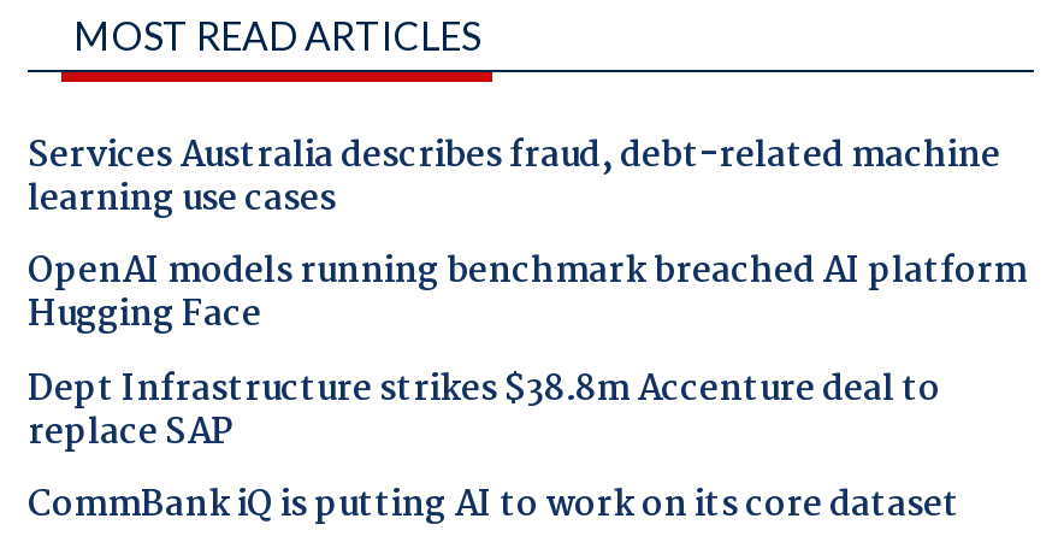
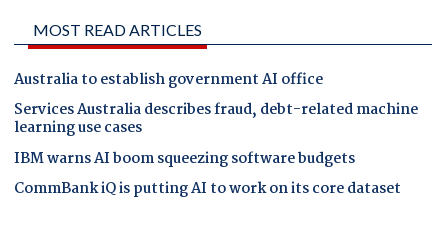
+ Australia to establish government AI office

moved down: Services Australia describes fraud, debt-related machine | learning use cases

- OpenAI models running benchmark breached AI platform
- Hugging Face
- Dept Infrastructure strikes $38.8m Accenture deal to
- replace SAP
+ IBM warns AI boom squeezing software budgets
